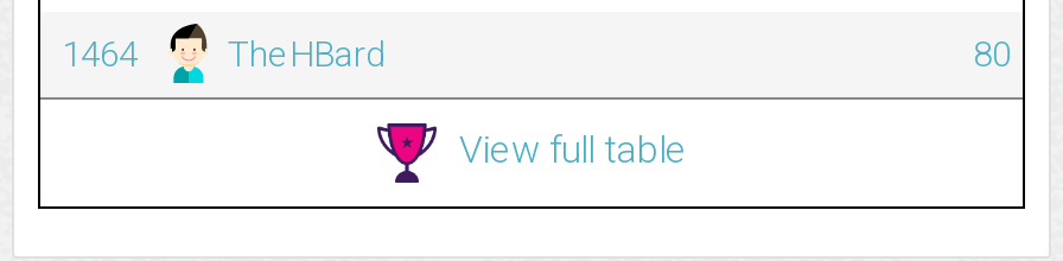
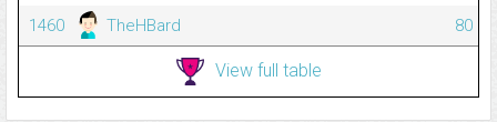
- 1464 TheHBard
+ 1460 TheHBard
